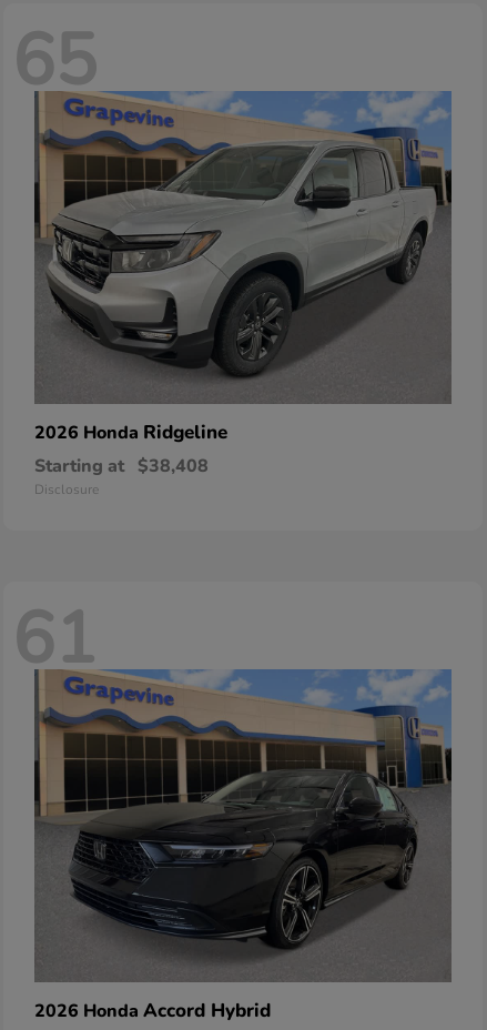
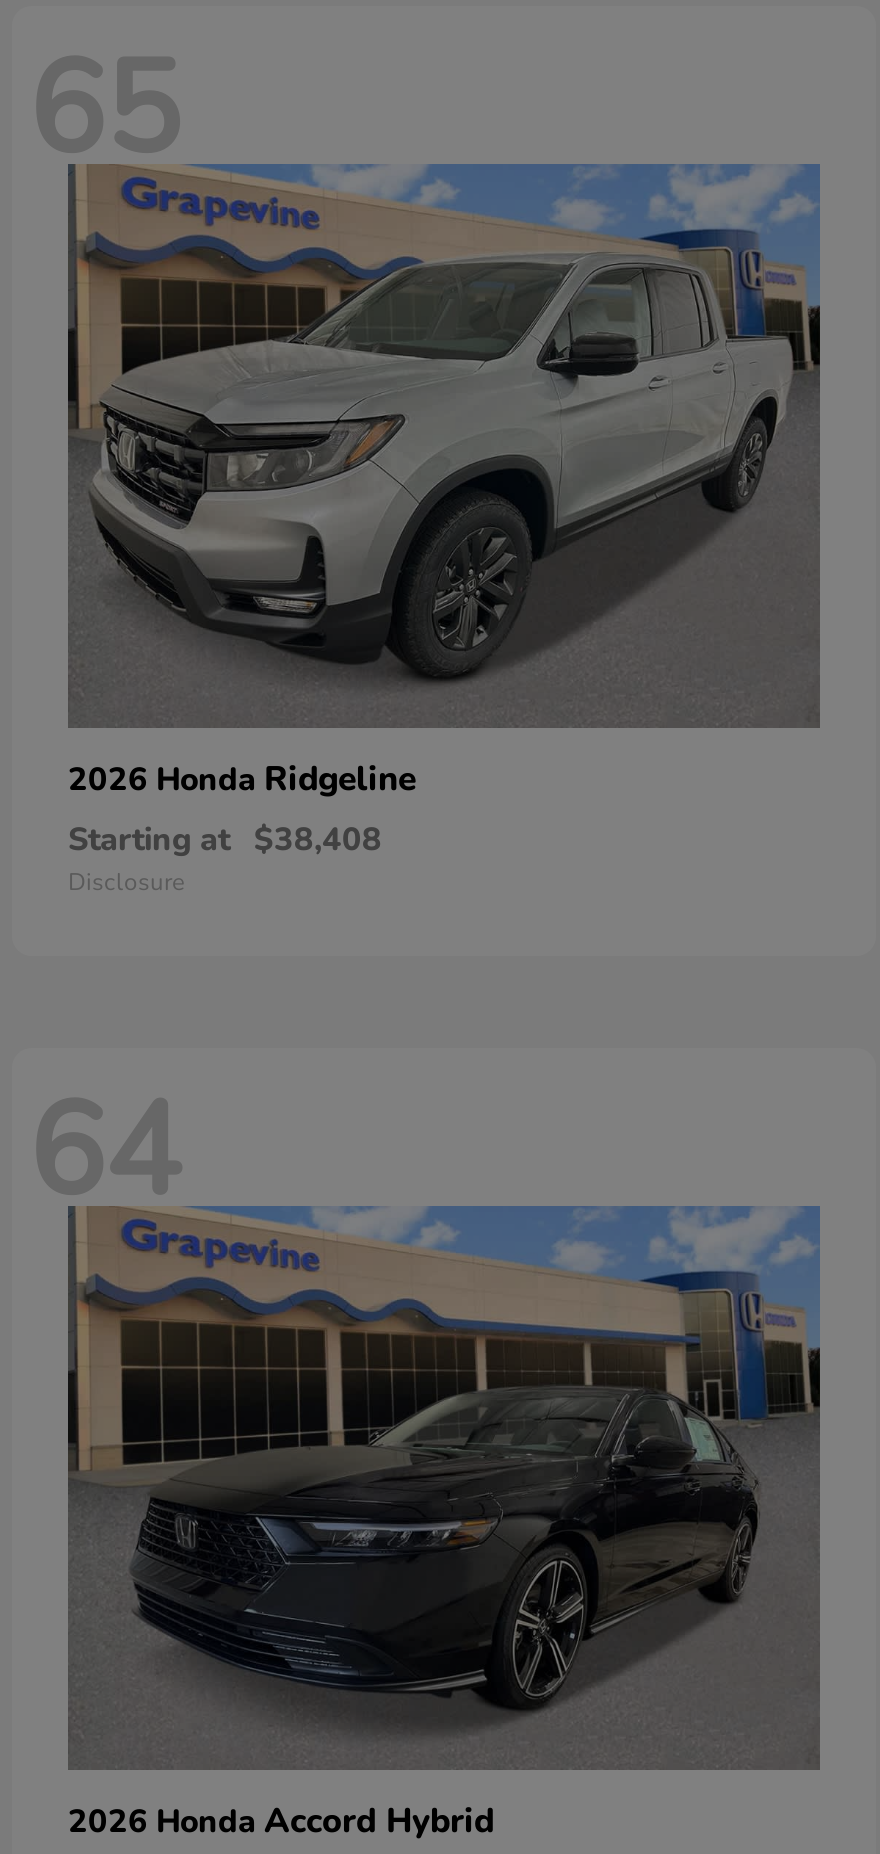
- 61
+ 64
